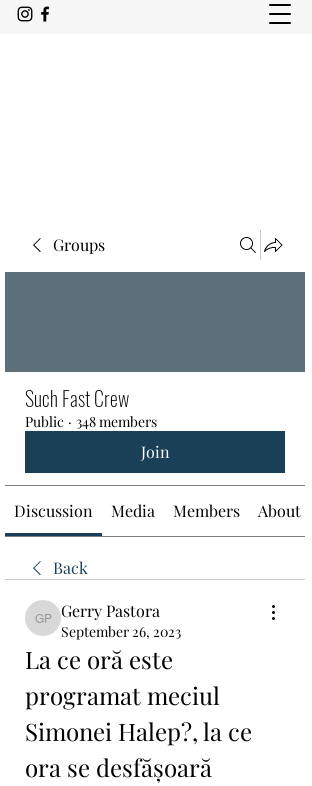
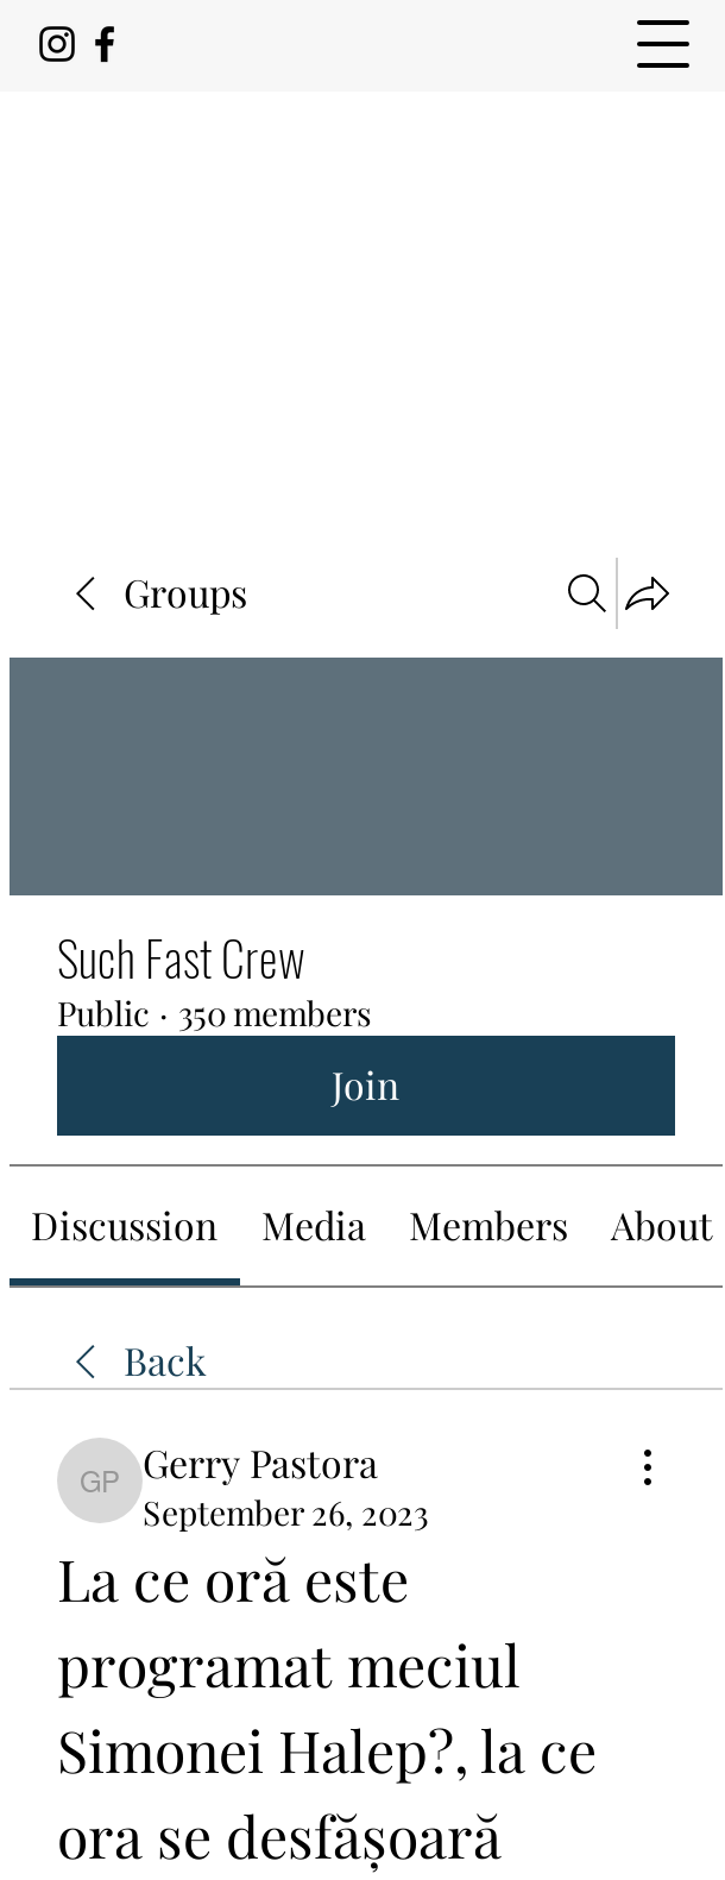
- Public · 348 members
+ Public · 350 members
